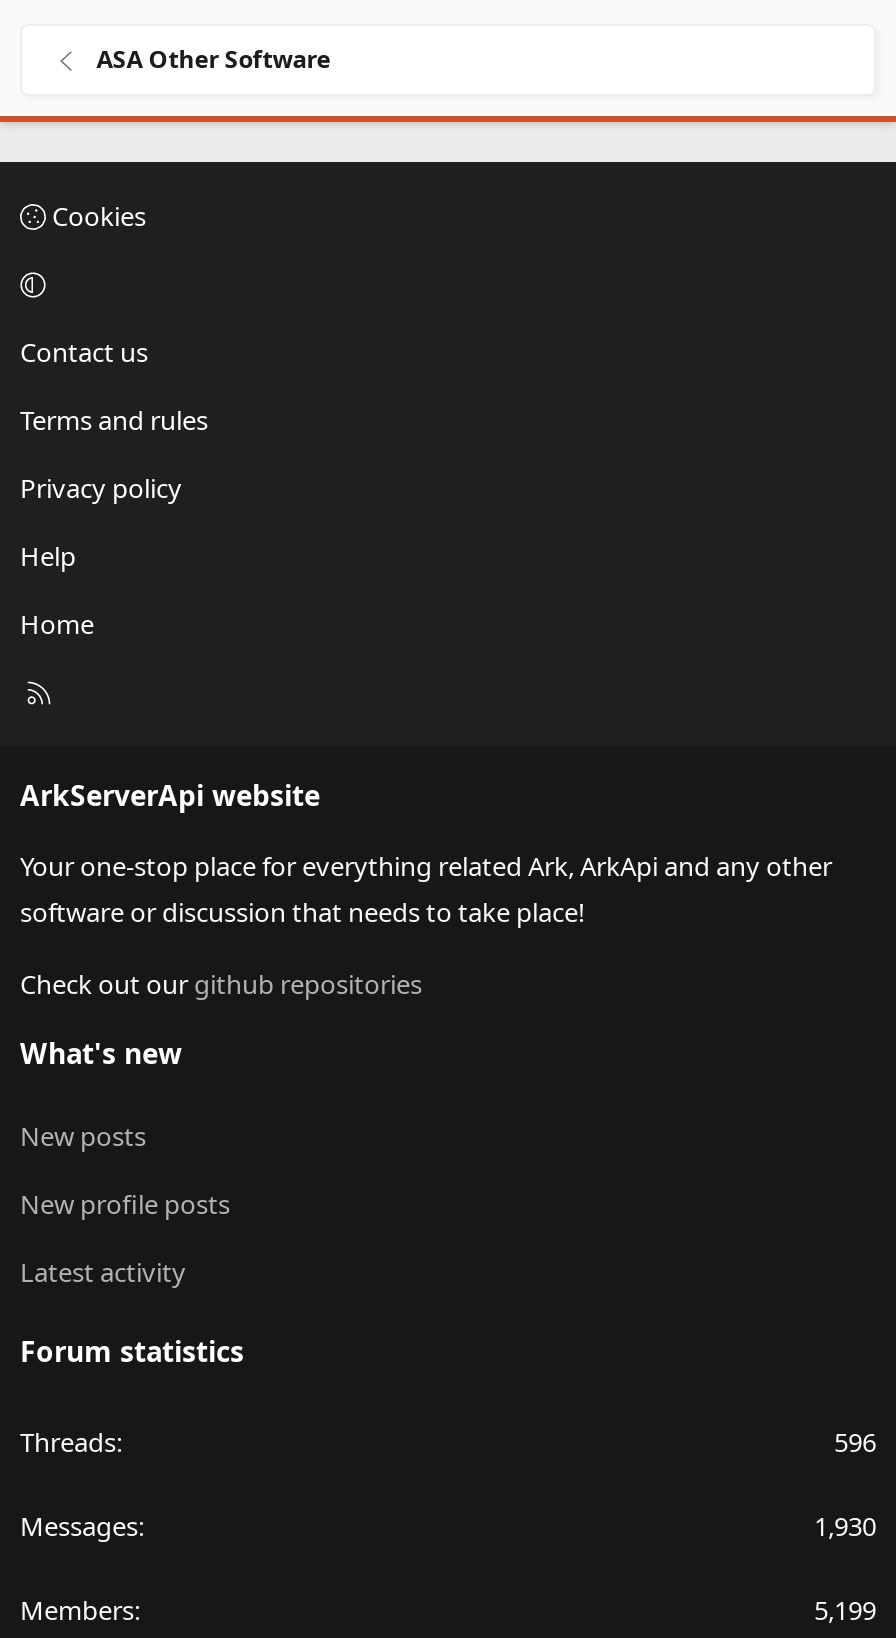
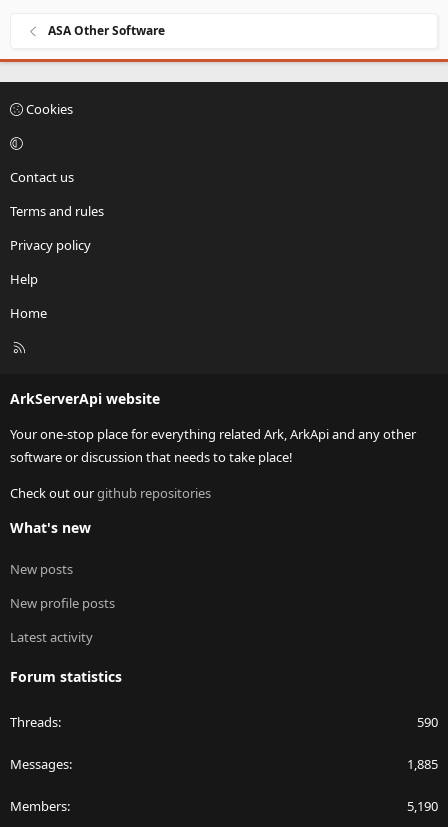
- 596
+ 590

- 1,930
+ 1,885

- 5,199
+ 5,190
